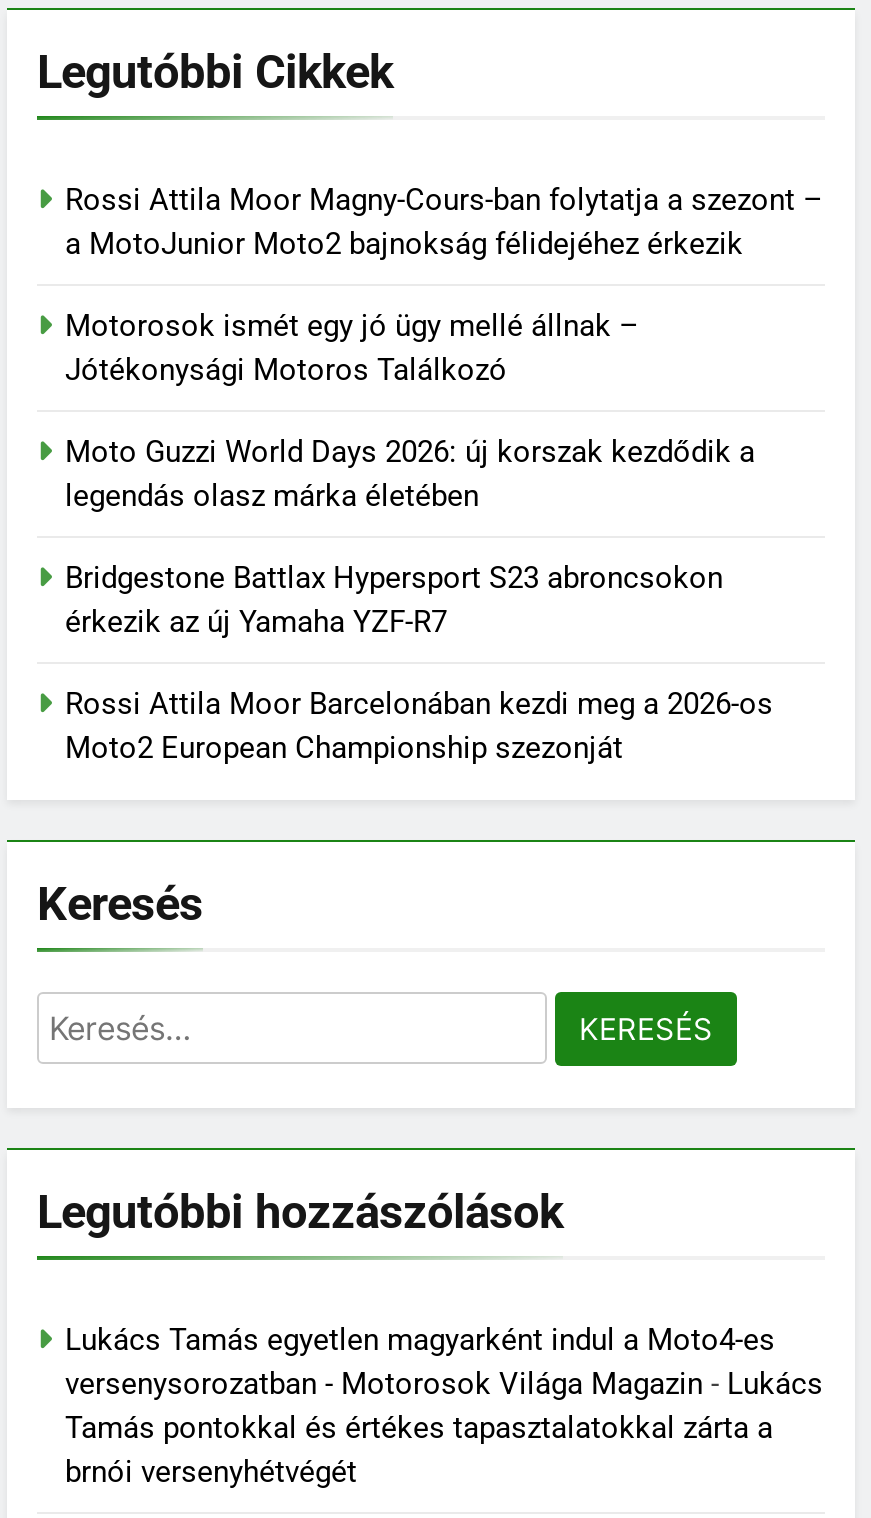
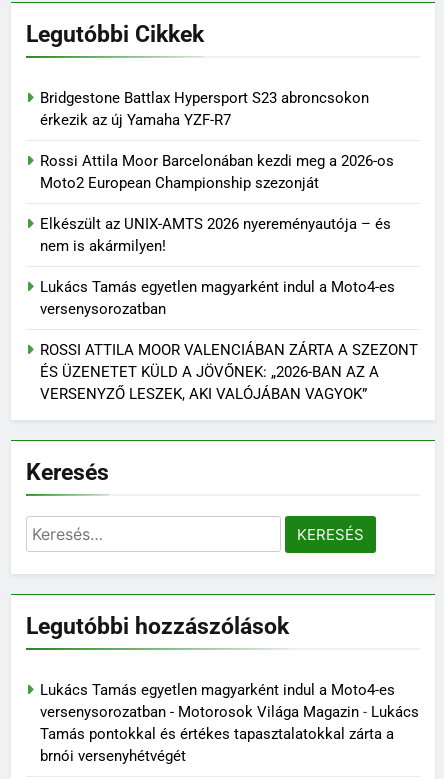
- Rossi Attila Moor Magny-Cours-ban folytatja a szezont –
- a MotoJunior Moto2 bajnokság félidejéhez érkezik
- Motorosok ismét egy jó ügy mellé állnak –
- Jótékonysági Motoros Találkozó
- Moto Guzzi World Days 2026: új korszak kezdődik a
- legendás olasz márka életében

moved up: Bridgestone Battlax Hypersport S23 abroncsokon | érkezik az új Yamaha YZF-R7 | Rossi Attila Moor Barcelonában kezdi meg a 2026-os | Moto2 European Championship szezonját

+ Elkészült az UNIX-AMTS 2026 nyereményautója – és
+ nem is akármilyen!
+ Lukács Tamás egyetlen magyarként indul a Moto4-es
+ versenysorozatban
+ ROSSI ATTILA MOOR VALENCIÁBAN ZÁRTA A SZEZONT
+ ÉS ÜZENETET KÜLD A JÖVŐNEK: „2026-BAN AZ A
+ VERSENYZŐ LESZEK, AKI VALÓJÁBAN VAGYOK”
